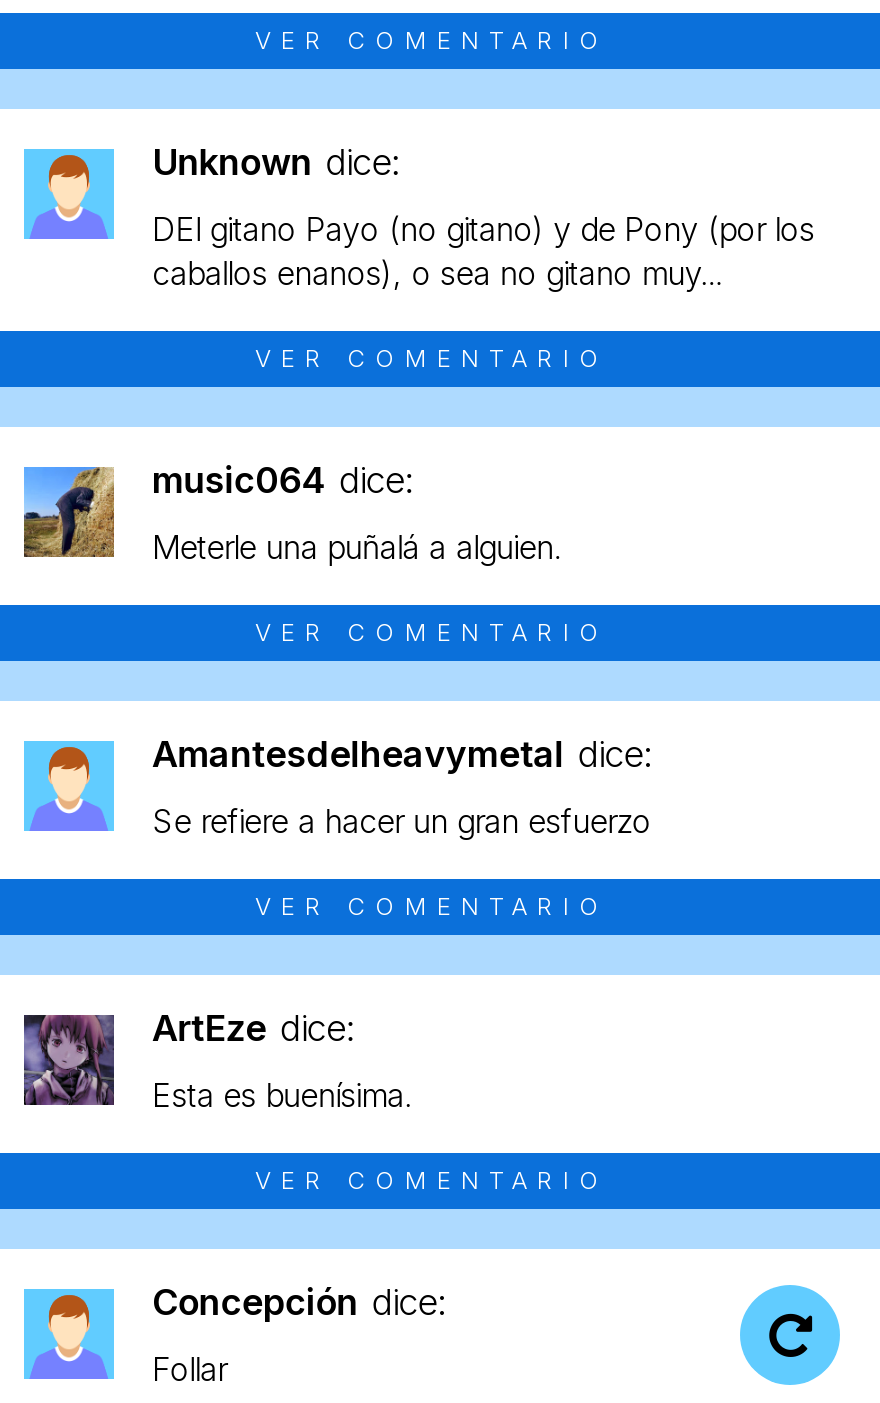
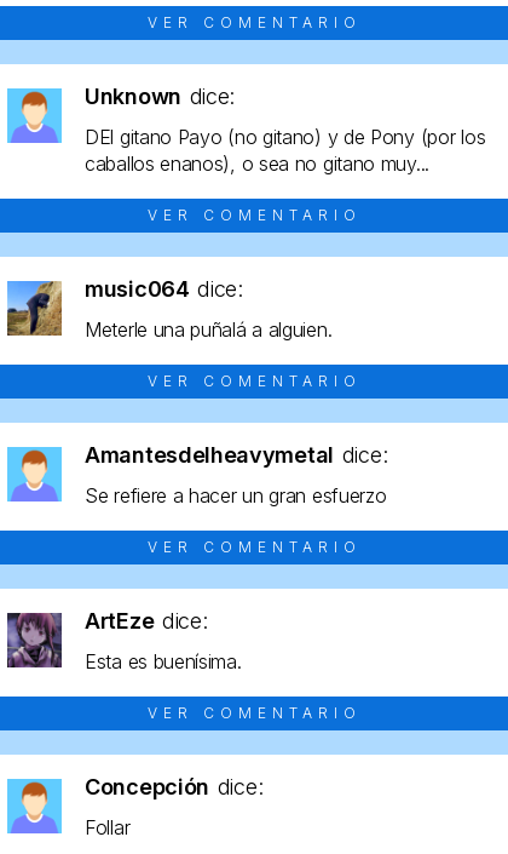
- [image]
